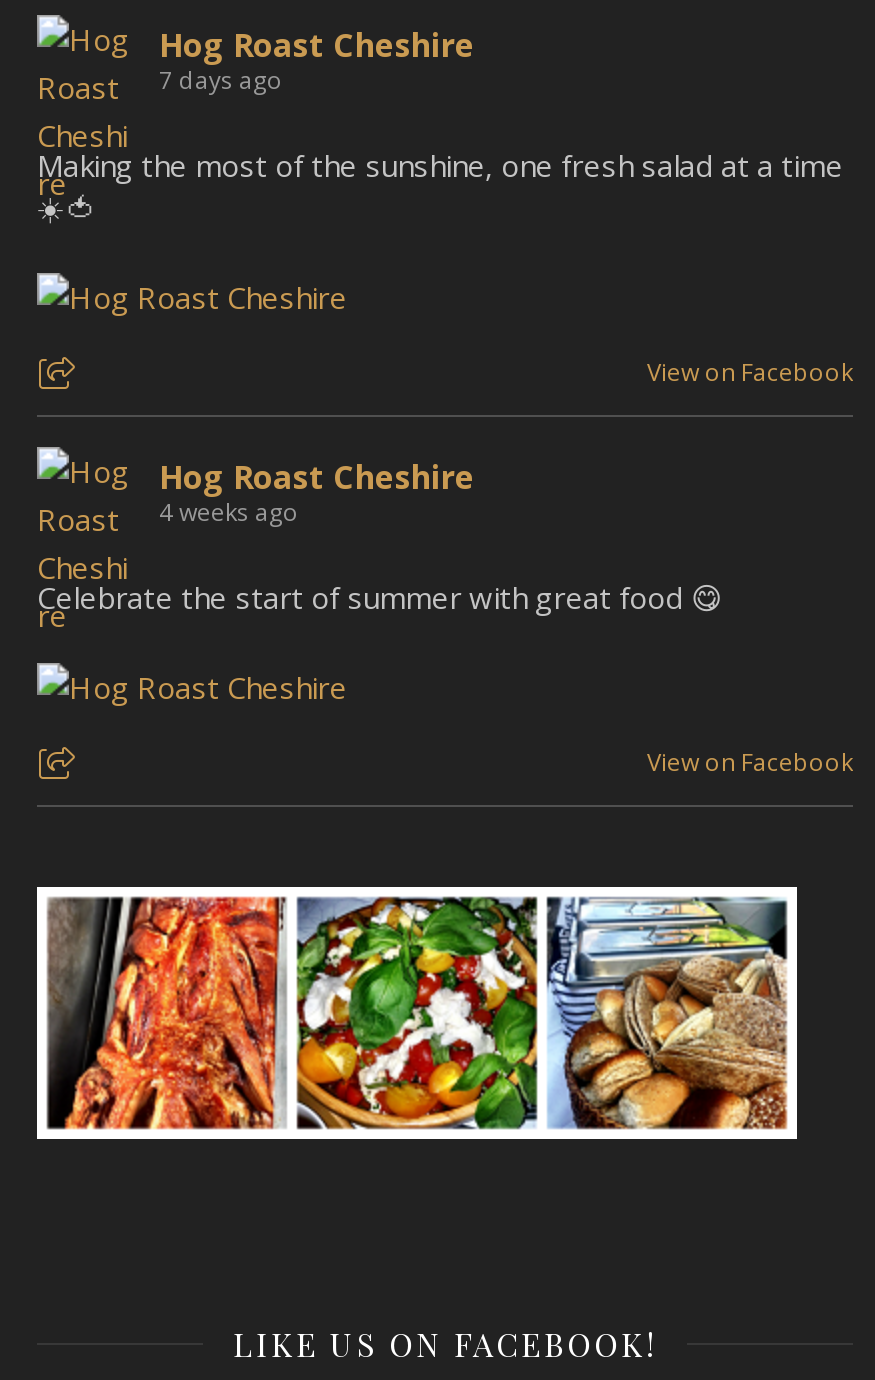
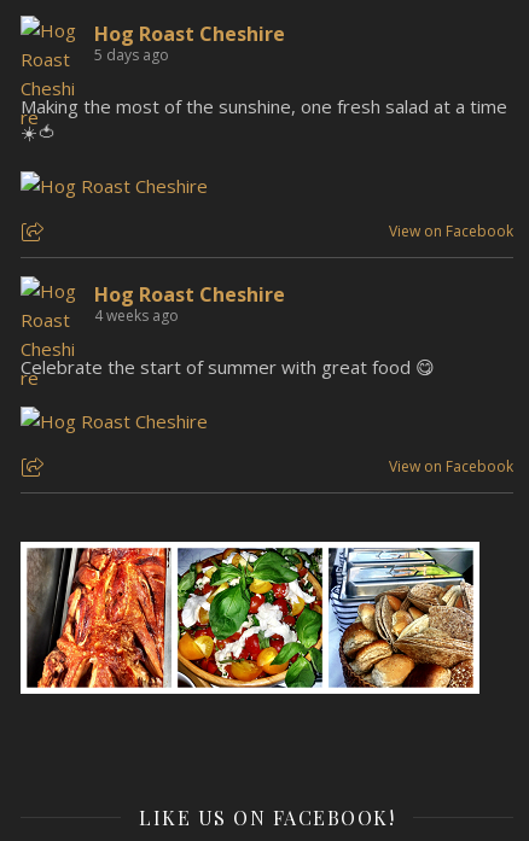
- 7 days ago
+ 5 days ago
